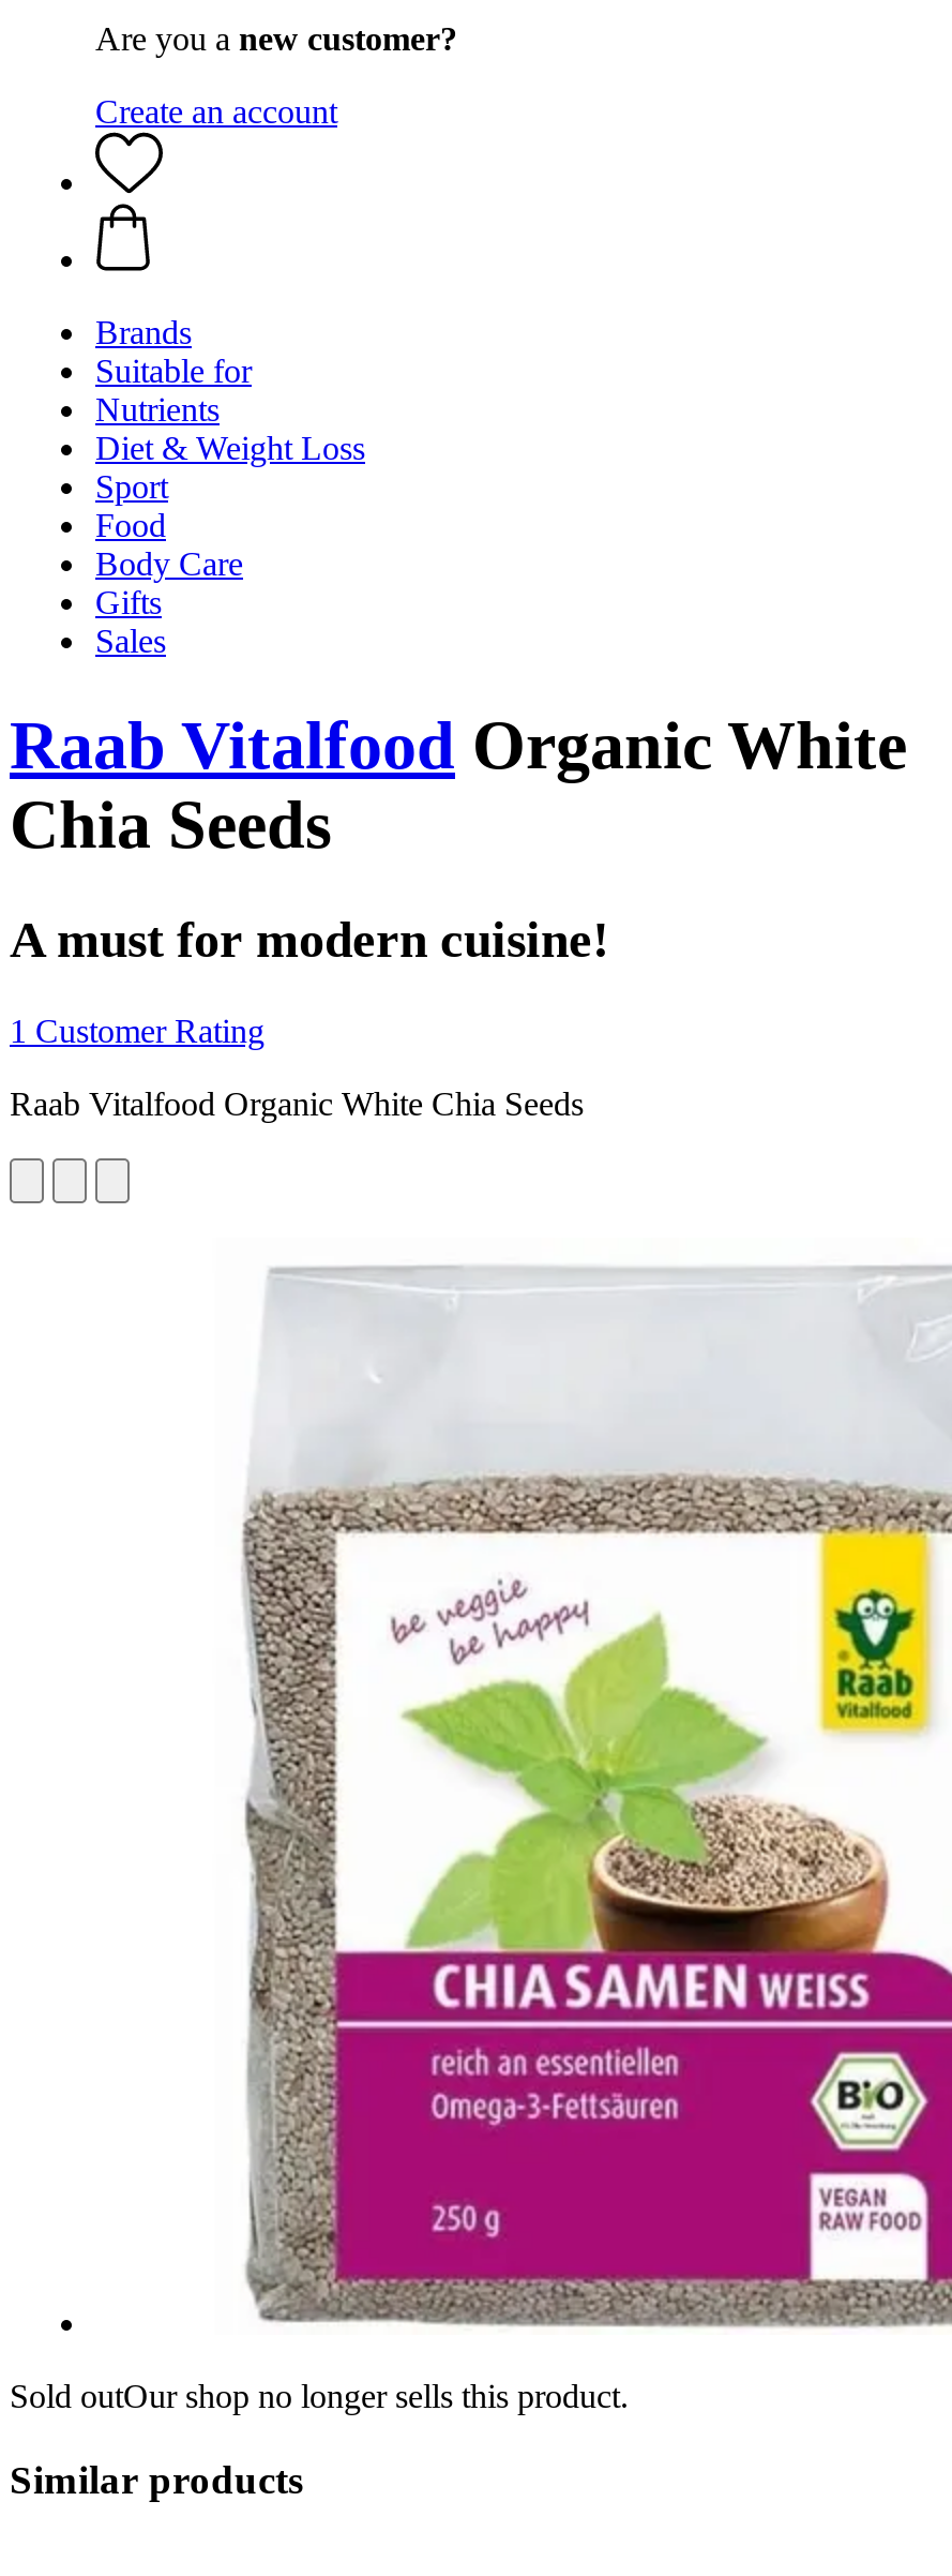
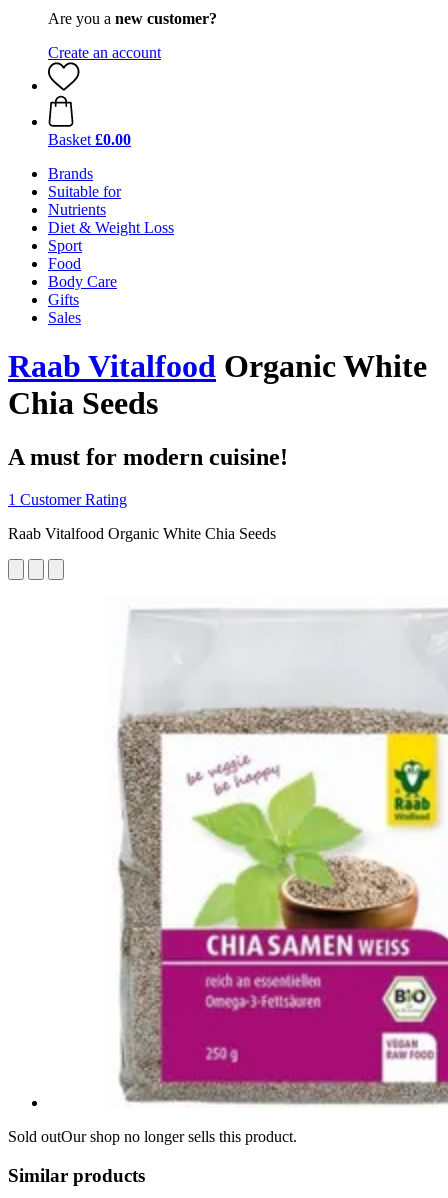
+ Basket £0.00
